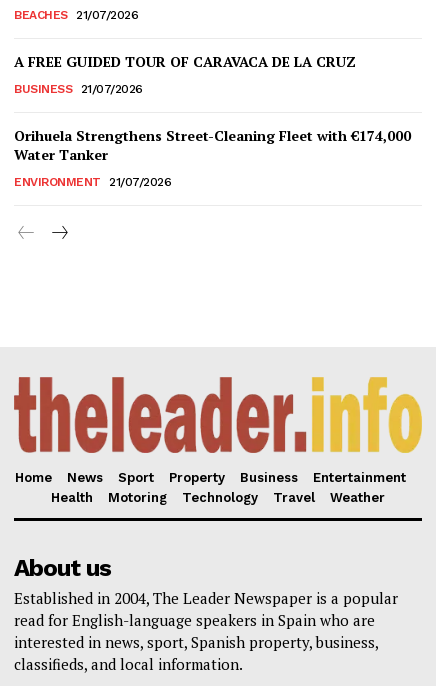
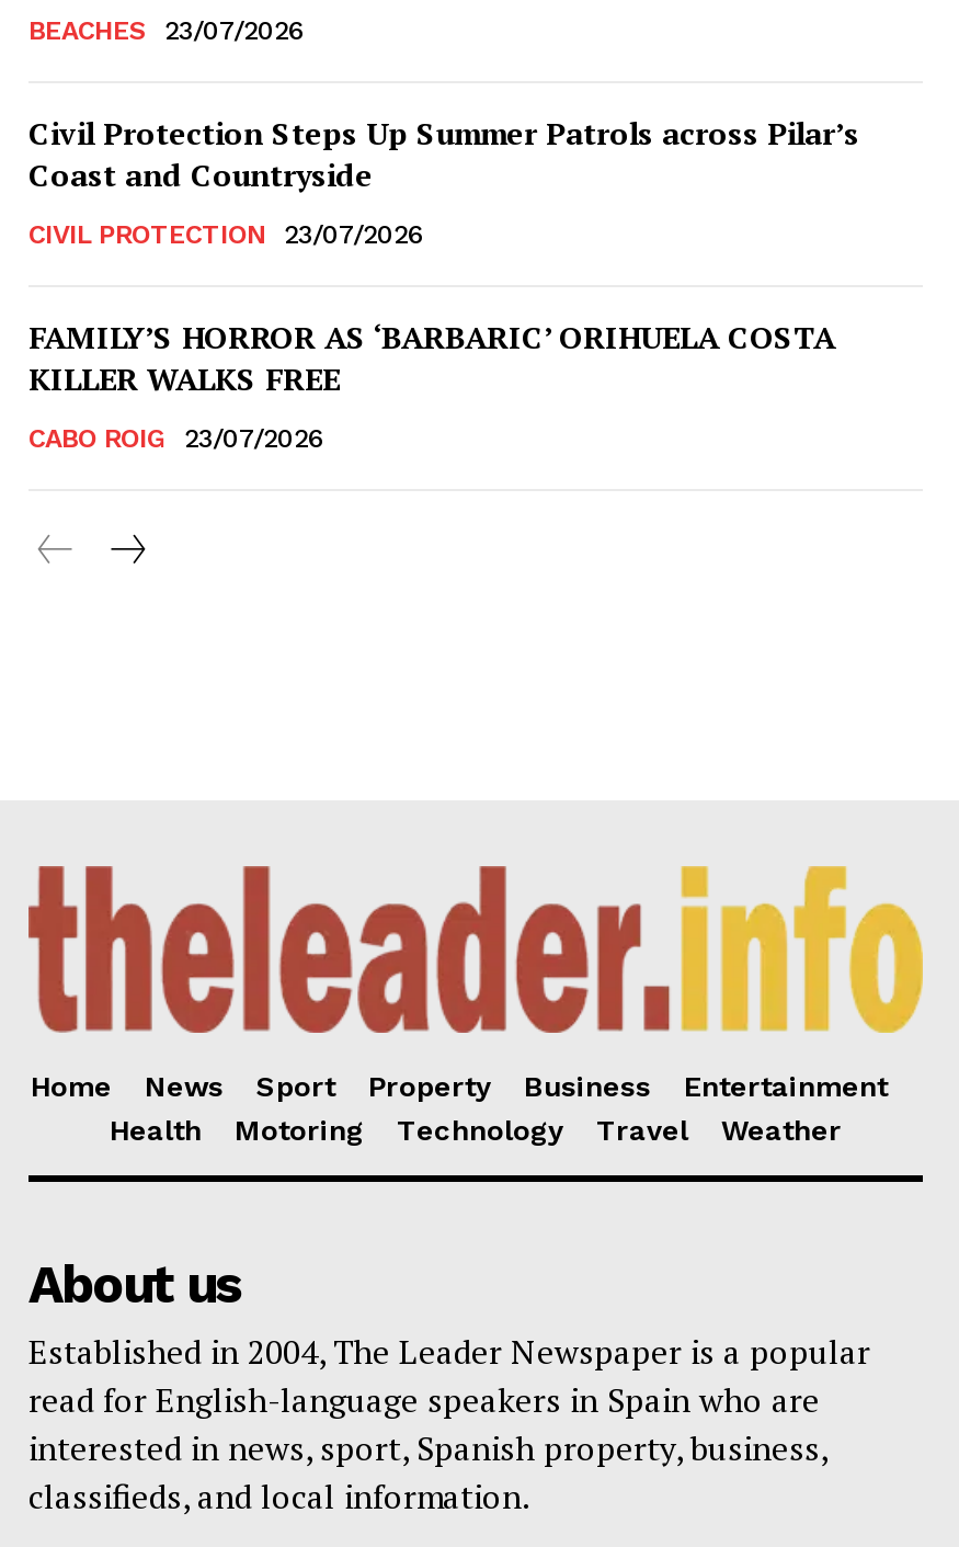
- BEACHES 21/07/2026
+ BEACHES 23/07/2026

- A FREE GUIDED TOUR OF CARAVACA DE LA CRUZ
+ Civil Protection Steps Up Summer Patrols across Pilar’s
+ Coast and Countryside

- BUSINESS
- 21/07/2026
+ CIVIL PROTECTION
+ 23/07/2026

- Orihuela Strengthens Street-Cleaning Fleet with €174,000
- Water Tanker
+ FAMILY’S HORROR AS ‘BARBARIC’ ORIHUELA COSTA
+ KILLER WALKS FREE

- ENVIRONMENT
- 21/07/2026
+ CABO ROIG
+ 23/07/2026
